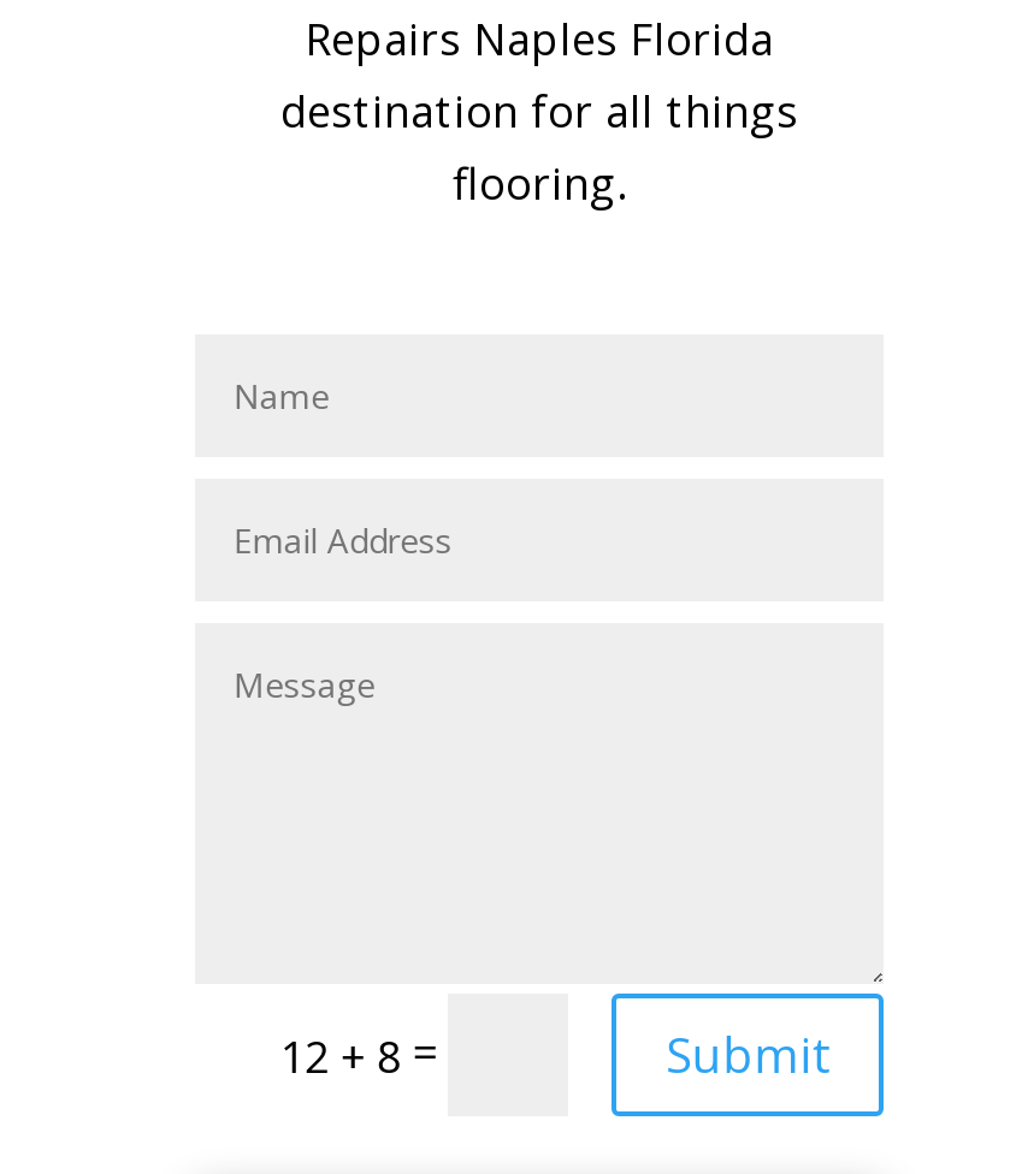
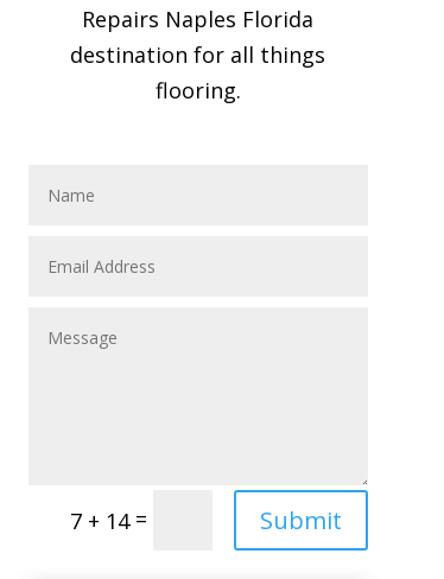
- 12 + 8 =
+ 7 + 14 =
